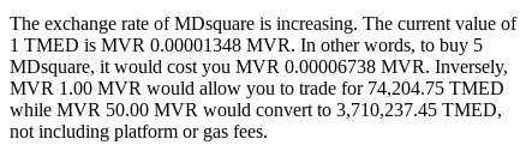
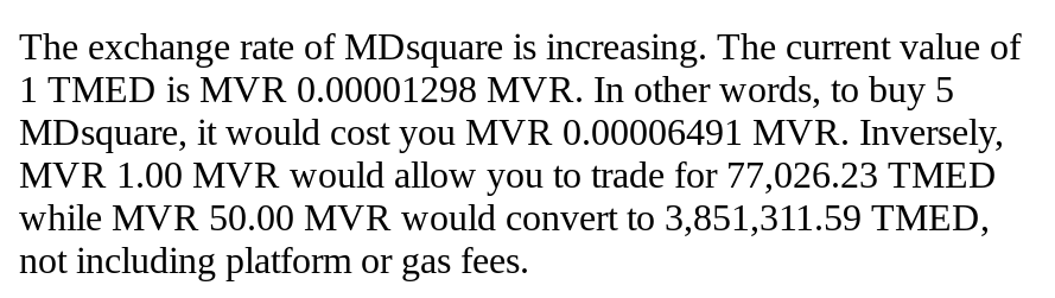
- 1 TMED is MVR 0.00001348 MVR. In other words, to buy 5
+ 1 TMED is MVR 0.00001298 MVR. In other words, to buy 5

- MDsquare, it would cost you MVR 0.00006738 MVR. Inversely,
+ MDsquare, it would cost you MVR 0.00006491 MVR. Inversely,

- MVR 1.00 MVR would allow you to trade for 74,204.75 TMED
+ MVR 1.00 MVR would allow you to trade for 77,026.23 TMED

- while MVR 50.00 MVR would convert to 3,710,237.45 TMED,
+ while MVR 50.00 MVR would convert to 3,851,311.59 TMED,
